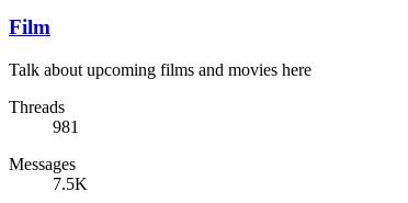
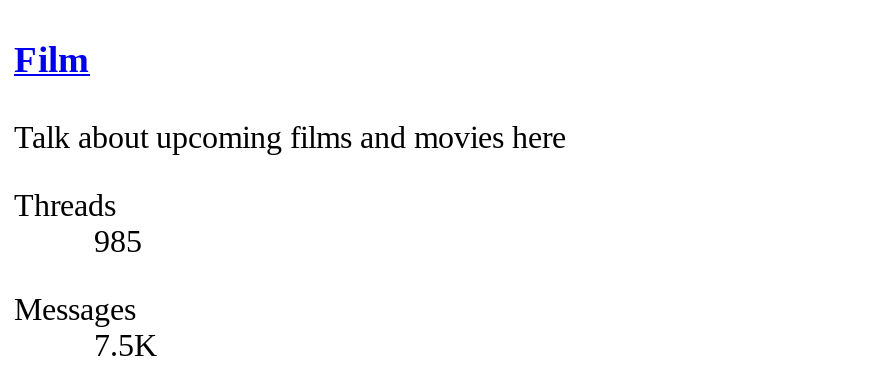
- 981
+ 985
